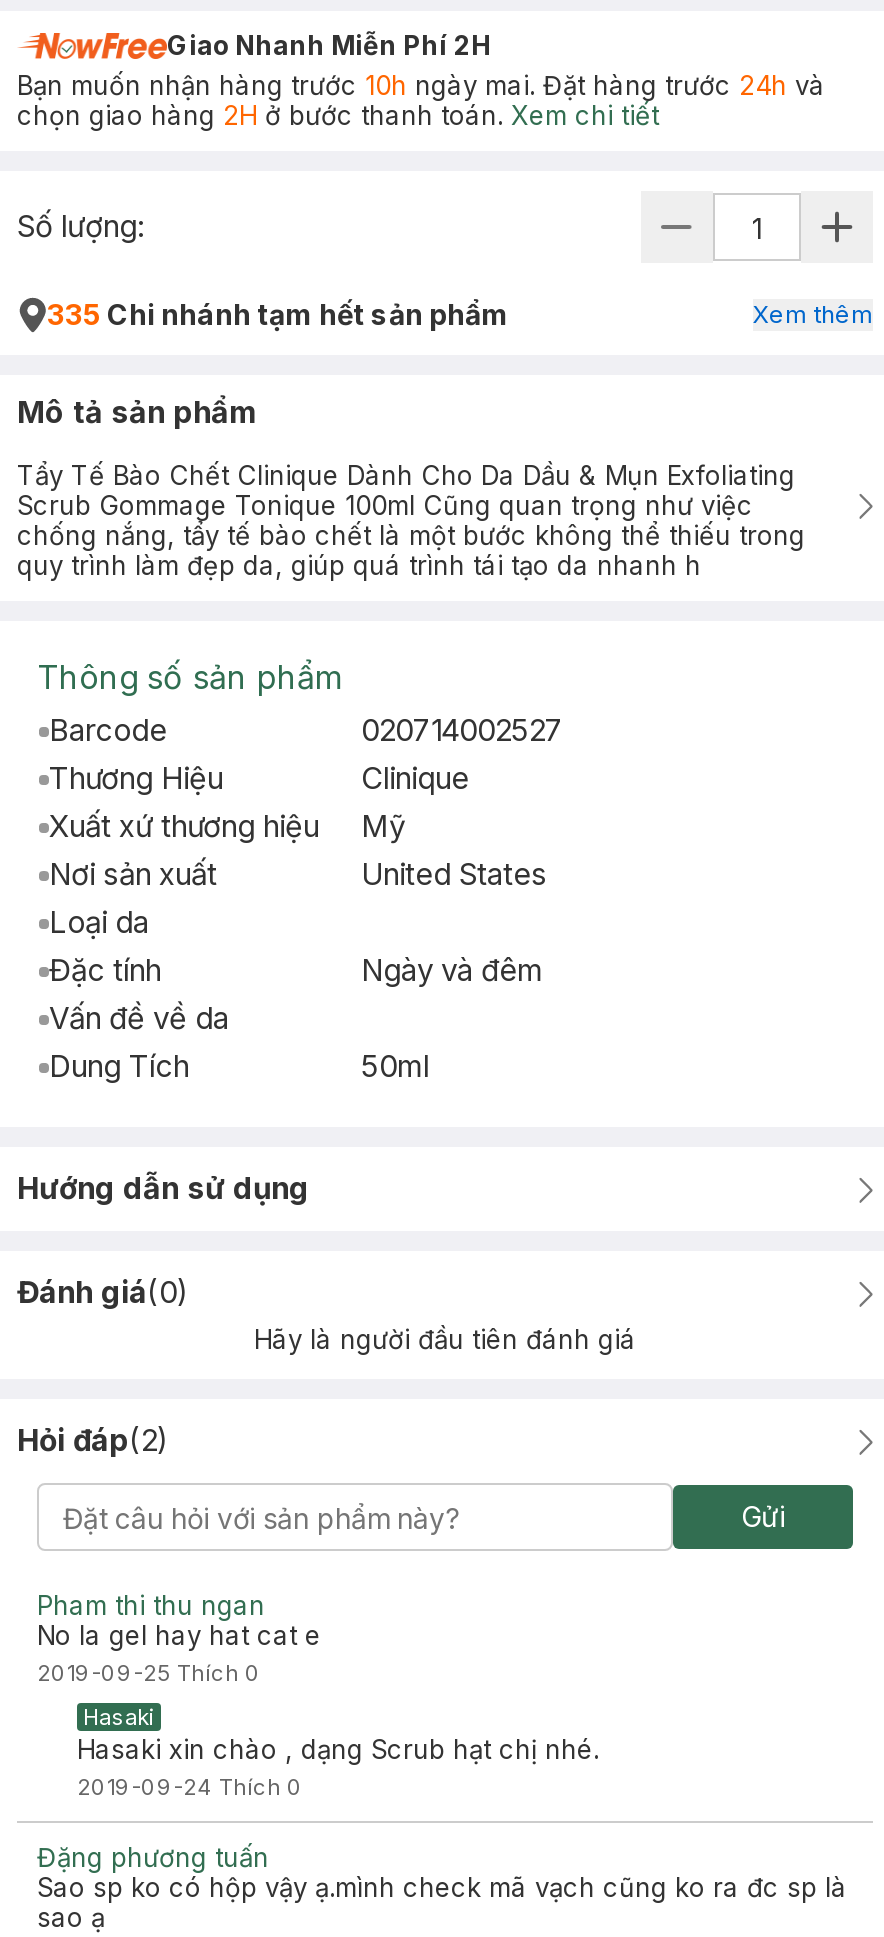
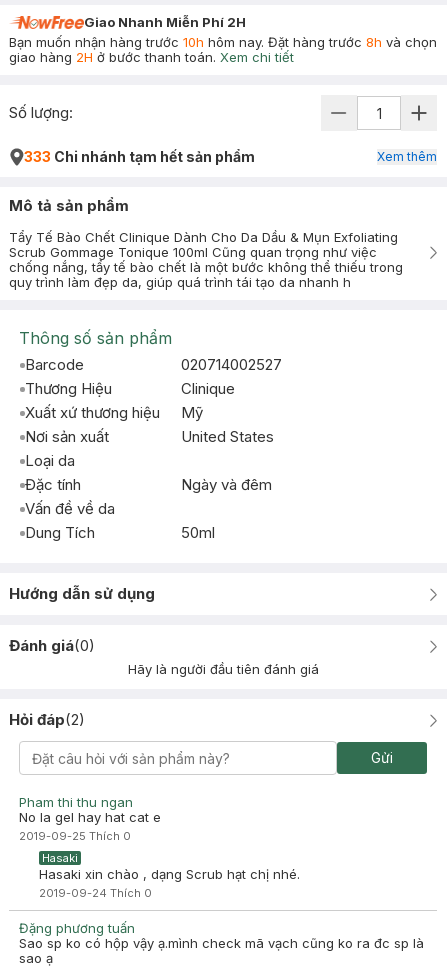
- Bạn muốn nhận hàng trước 10h ngày mai. Đặt hàng trước 24h và
- chọn giao hàng 2H ở bước thanh toán. Xem chi tiết
+ Bạn muốn nhận hàng trước 10h hôm nay. Đặt hàng trước 8h và chọn
+ giao hàng 2H ở bước thanh toán. Xem chi tiết

- 335 Chi nhánh tạm hết sản phẩm
+ 333 Chi nhánh tạm hết sản phẩm
